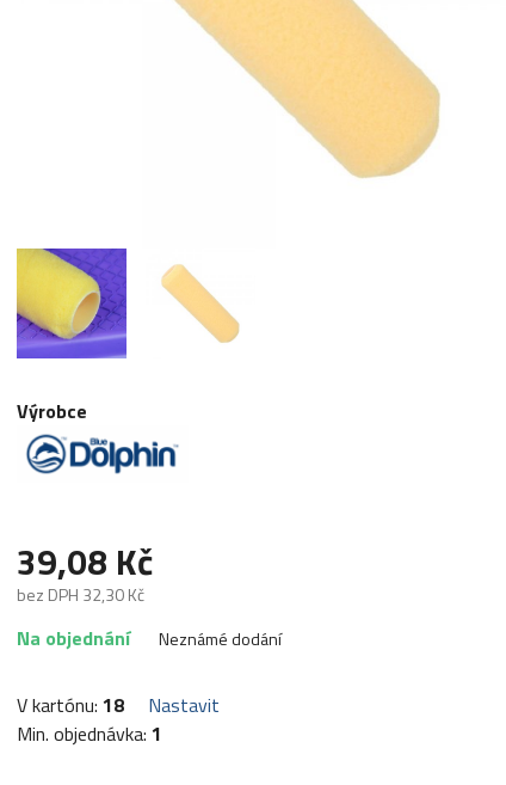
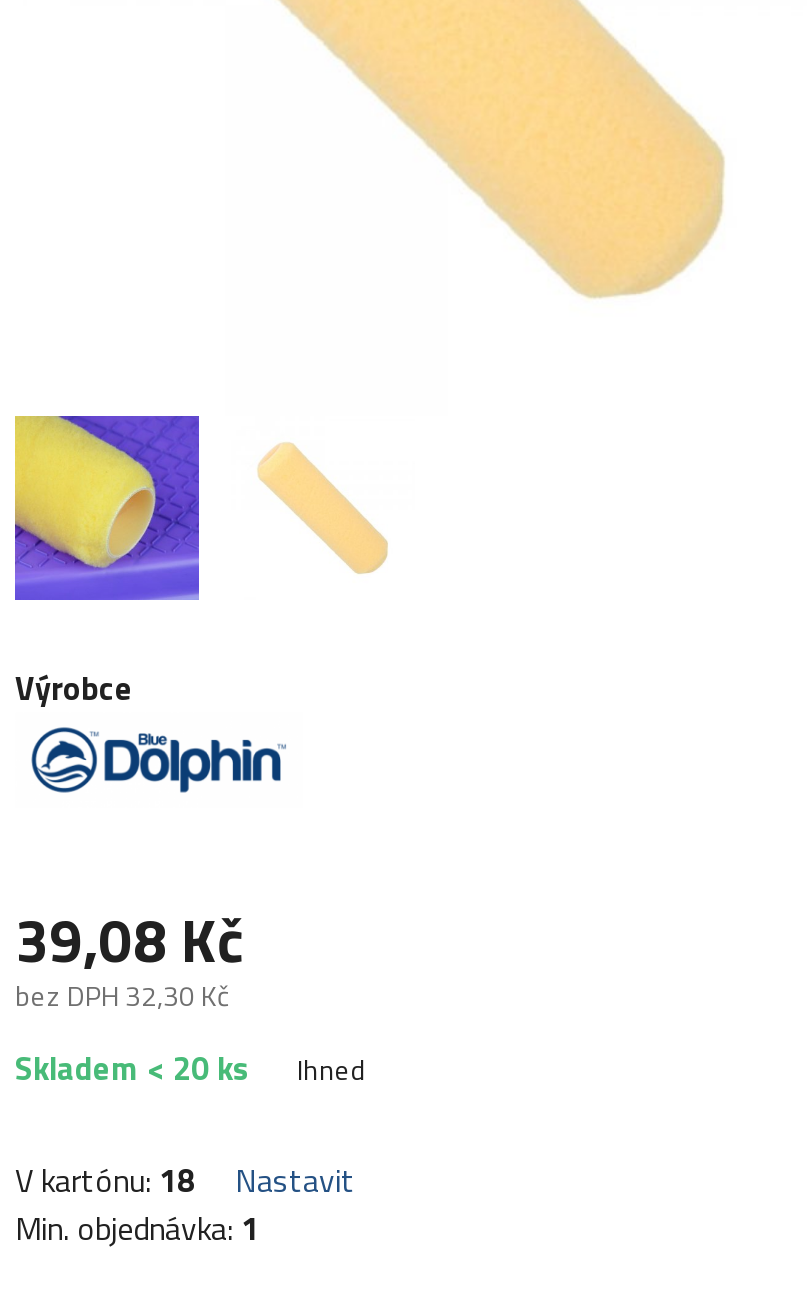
- Na objednání
- Neznámé dodání
+ Skladem < 20 ks
+ Ihned
